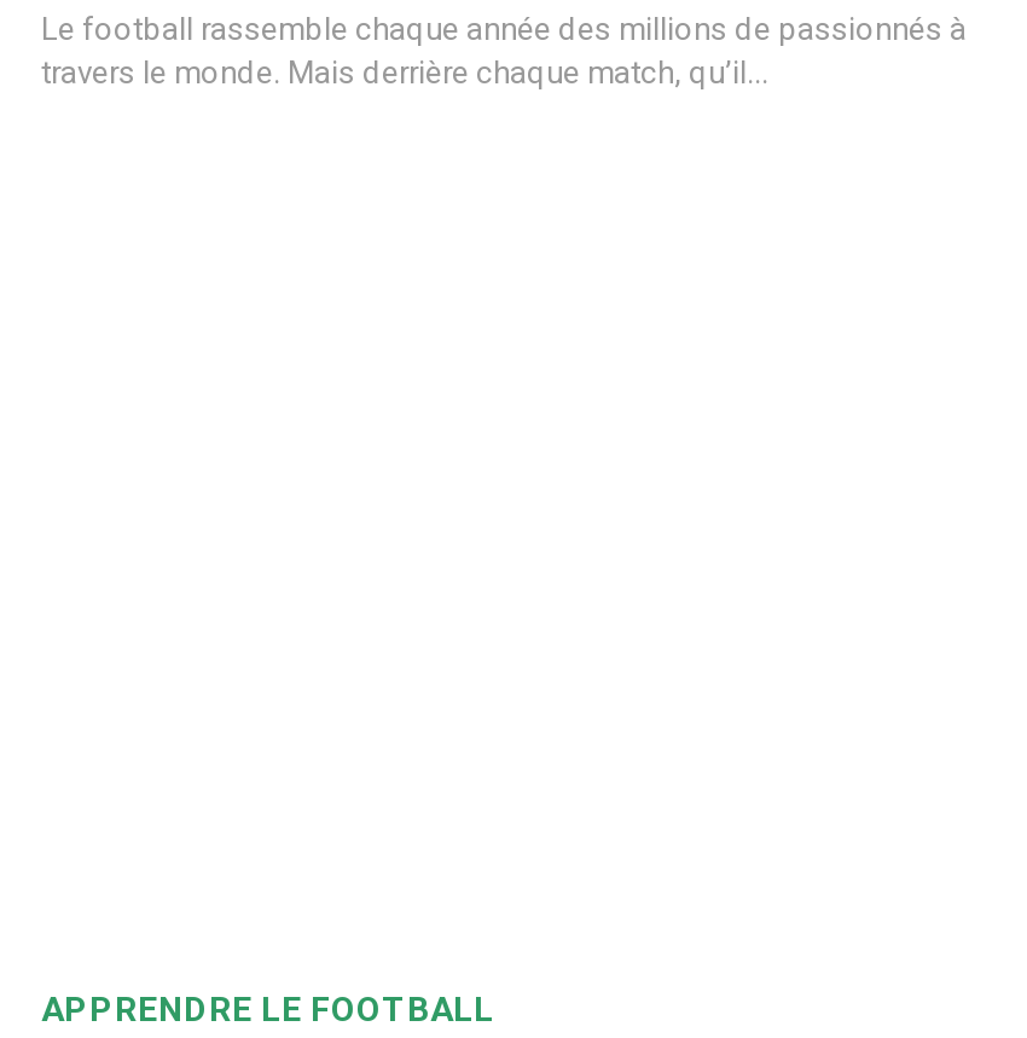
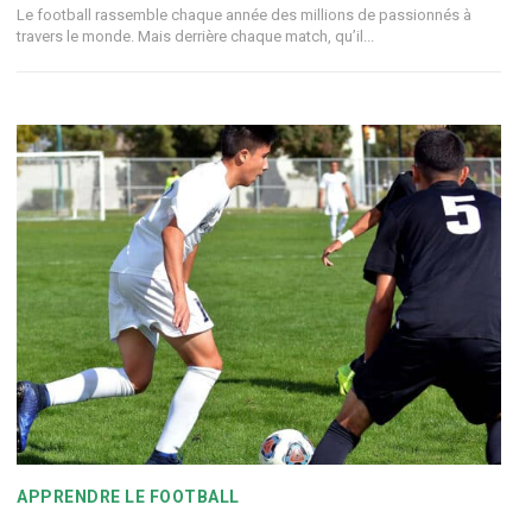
+ [image]
